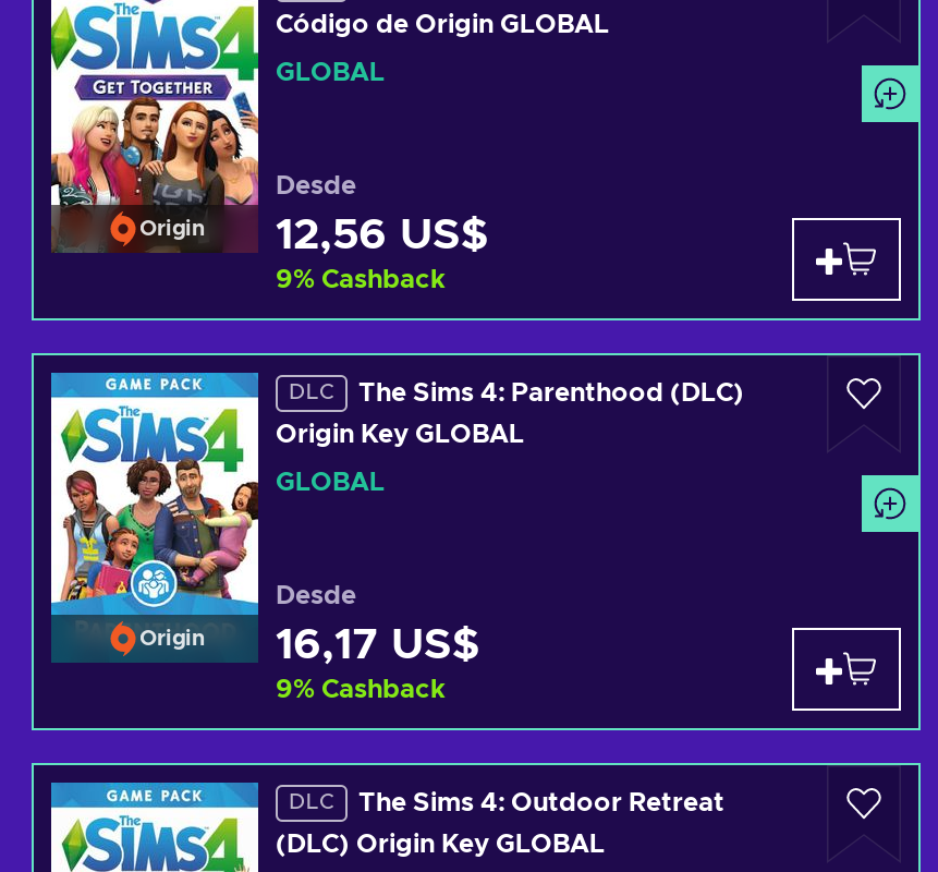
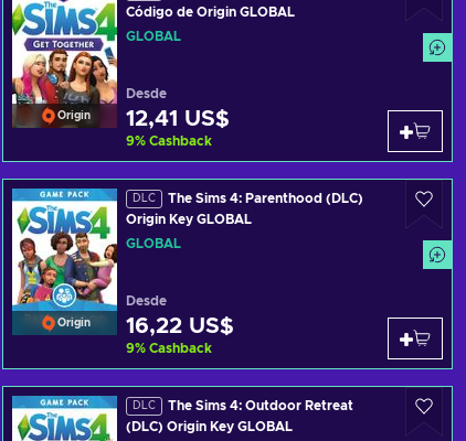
- 12,56 US$
+ 12,41 US$

- 16,17 US$
+ 16,22 US$
